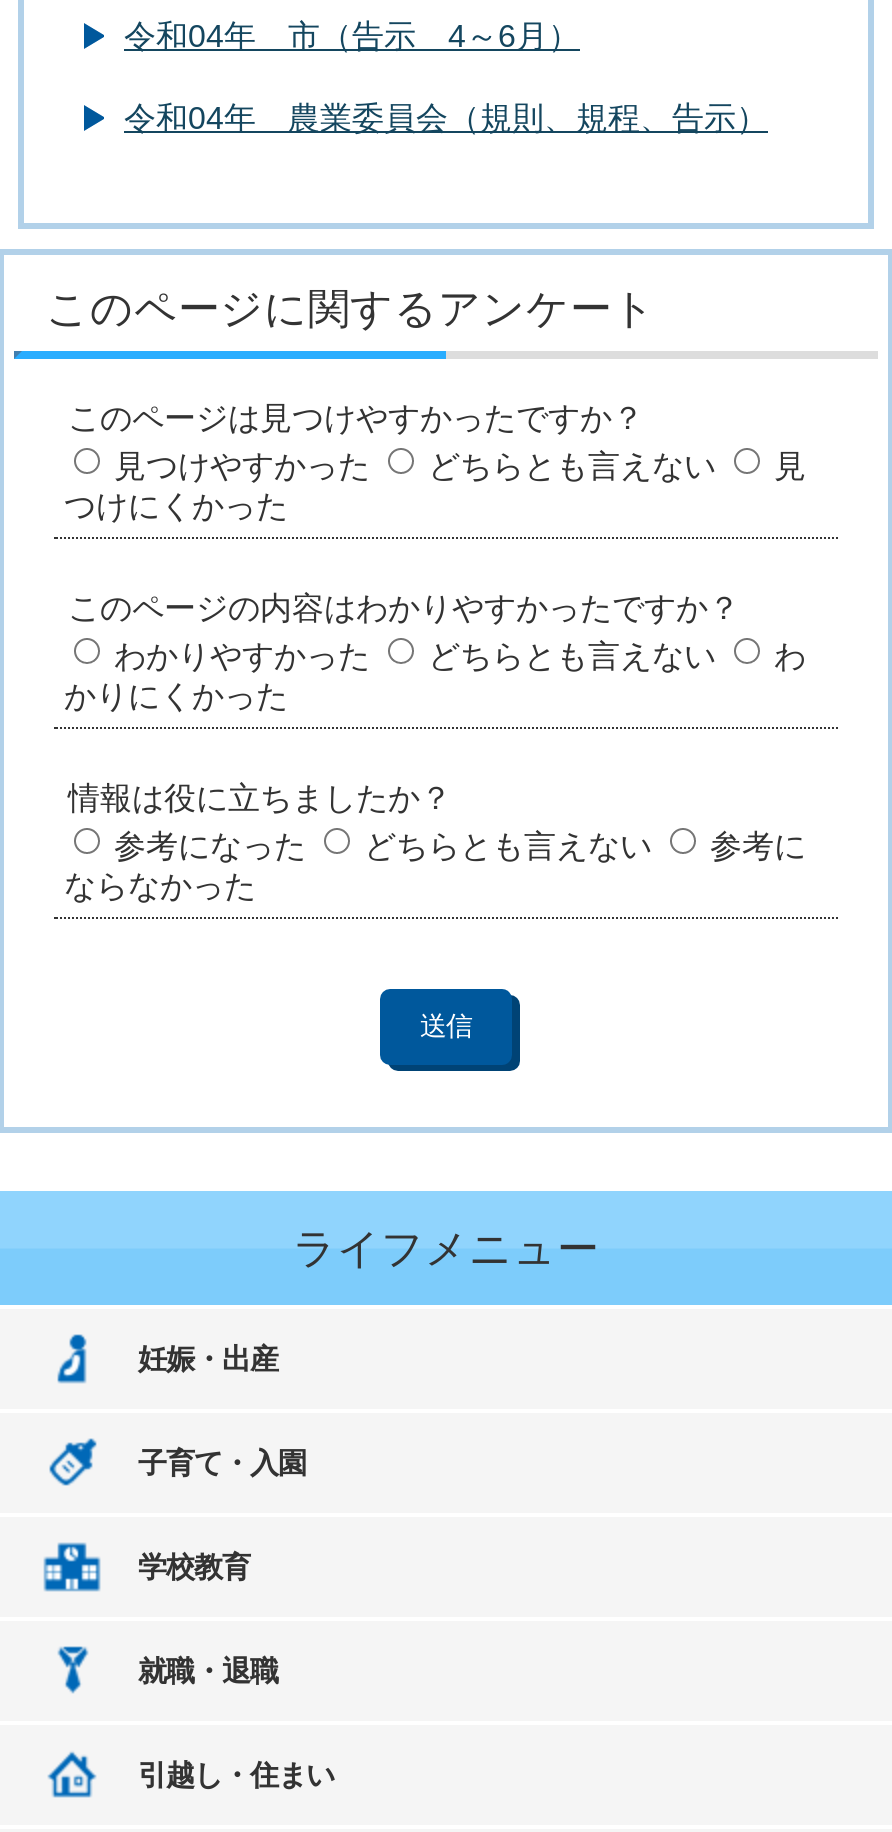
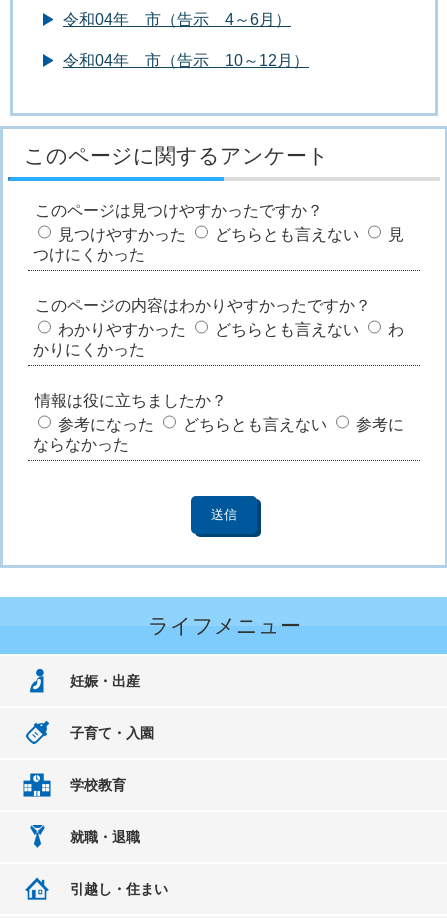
- 令和04年 農業委員会（規則、規程、告示）
+ 令和04年 市（告示 10～12月）
